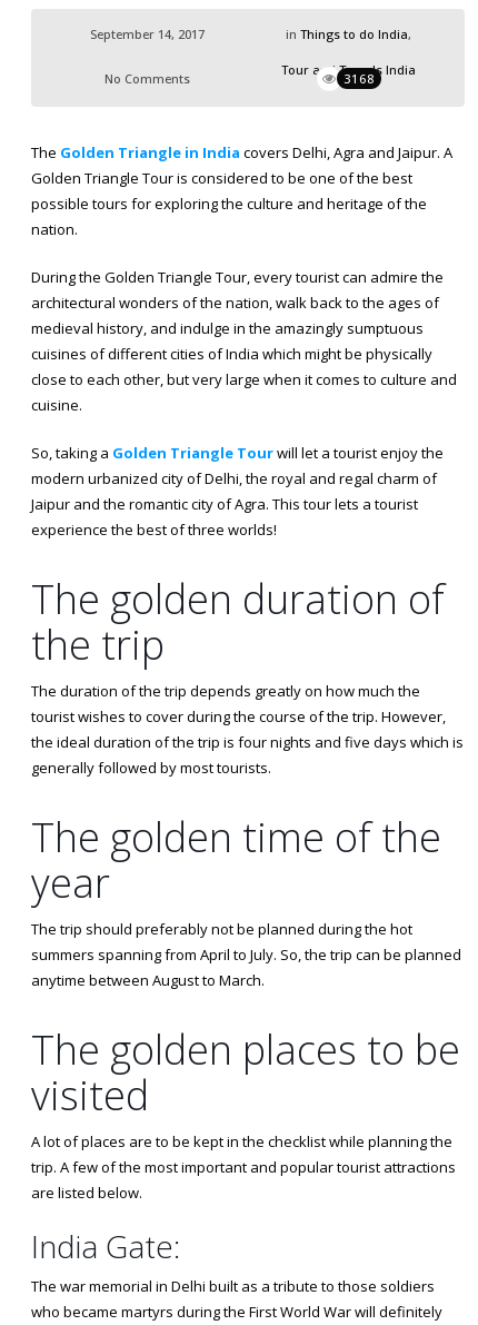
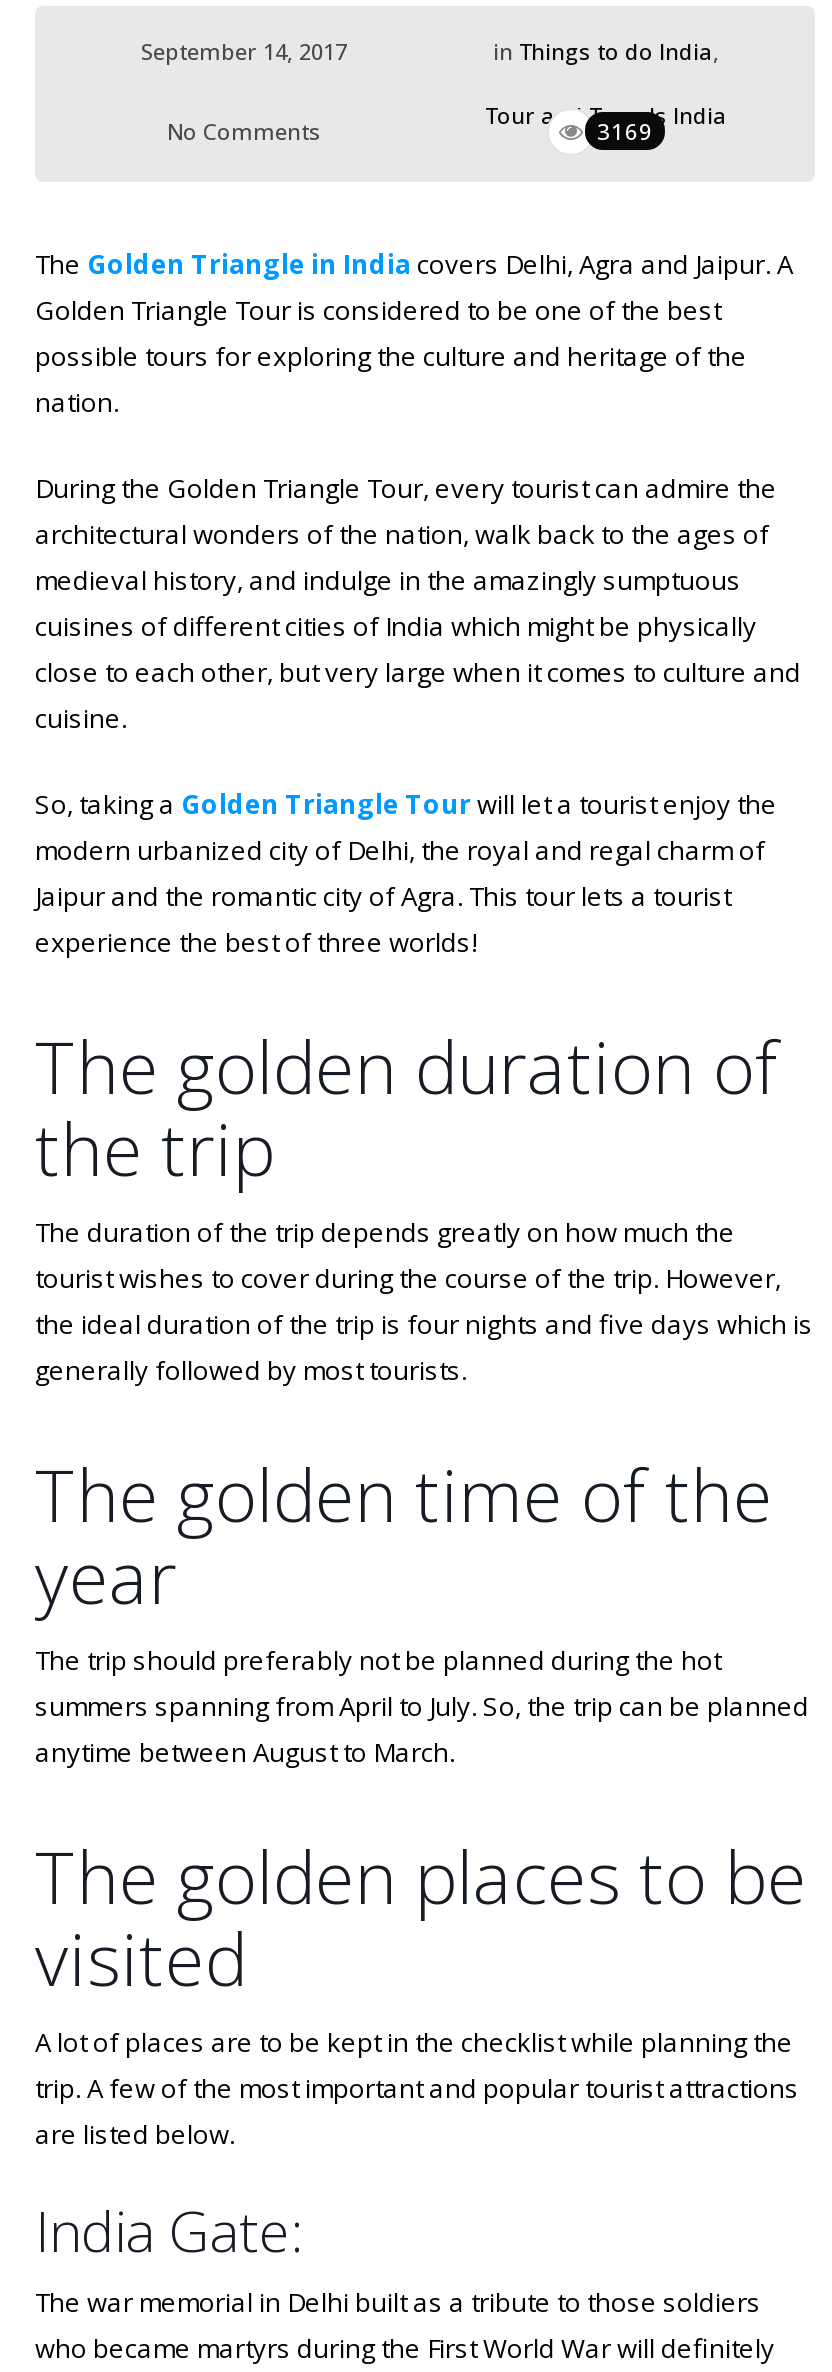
- 3168
+ 3169
